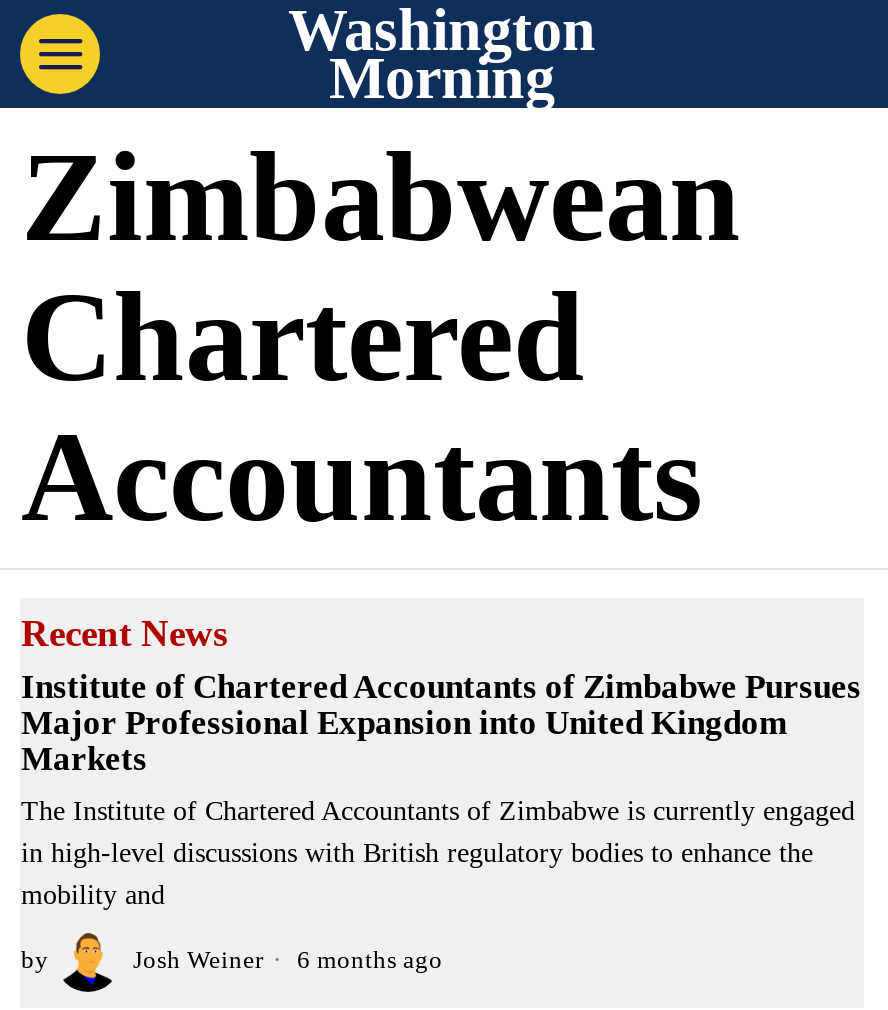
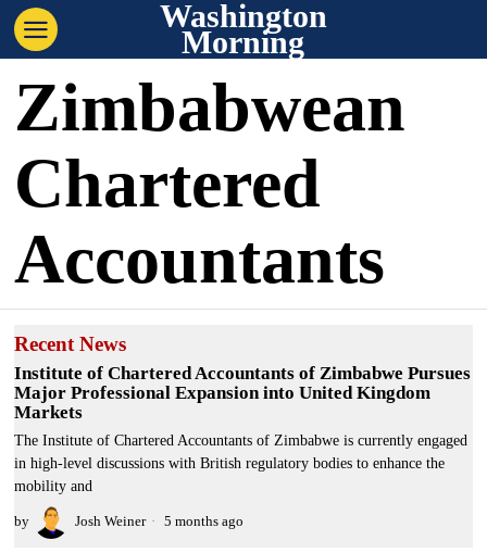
- Josh Weiner 6 months ago
+ Josh Weiner 5 months ago
